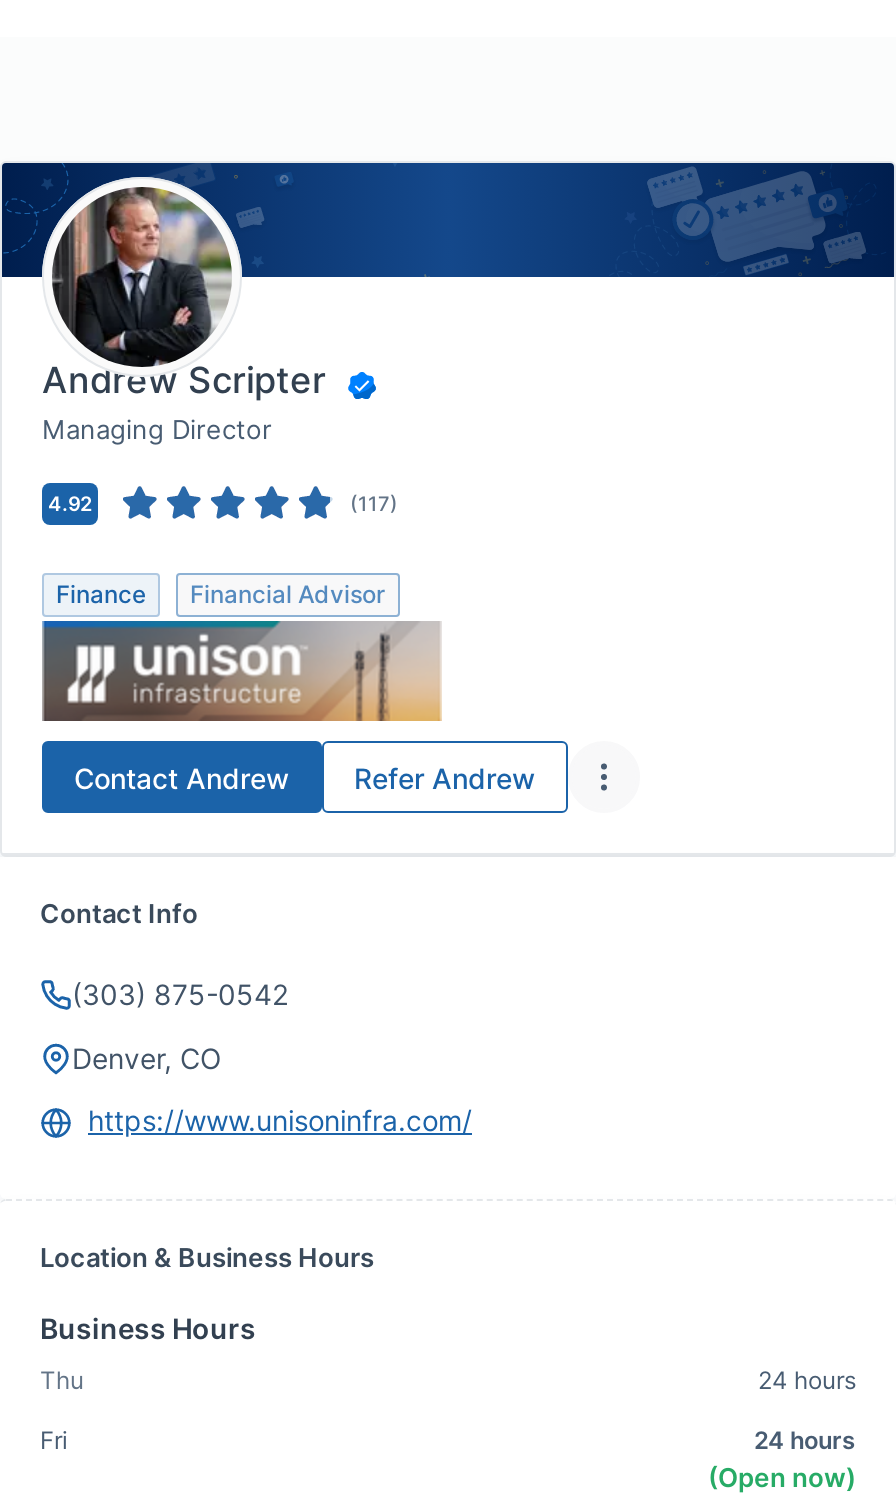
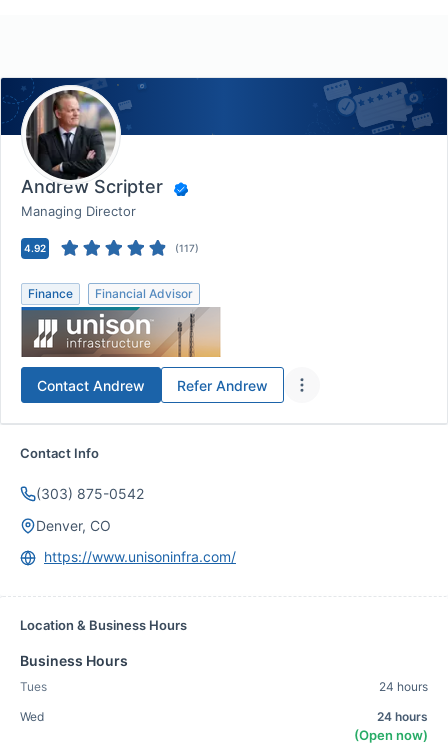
- Thu
+ Tues

- Fri
+ Wed
